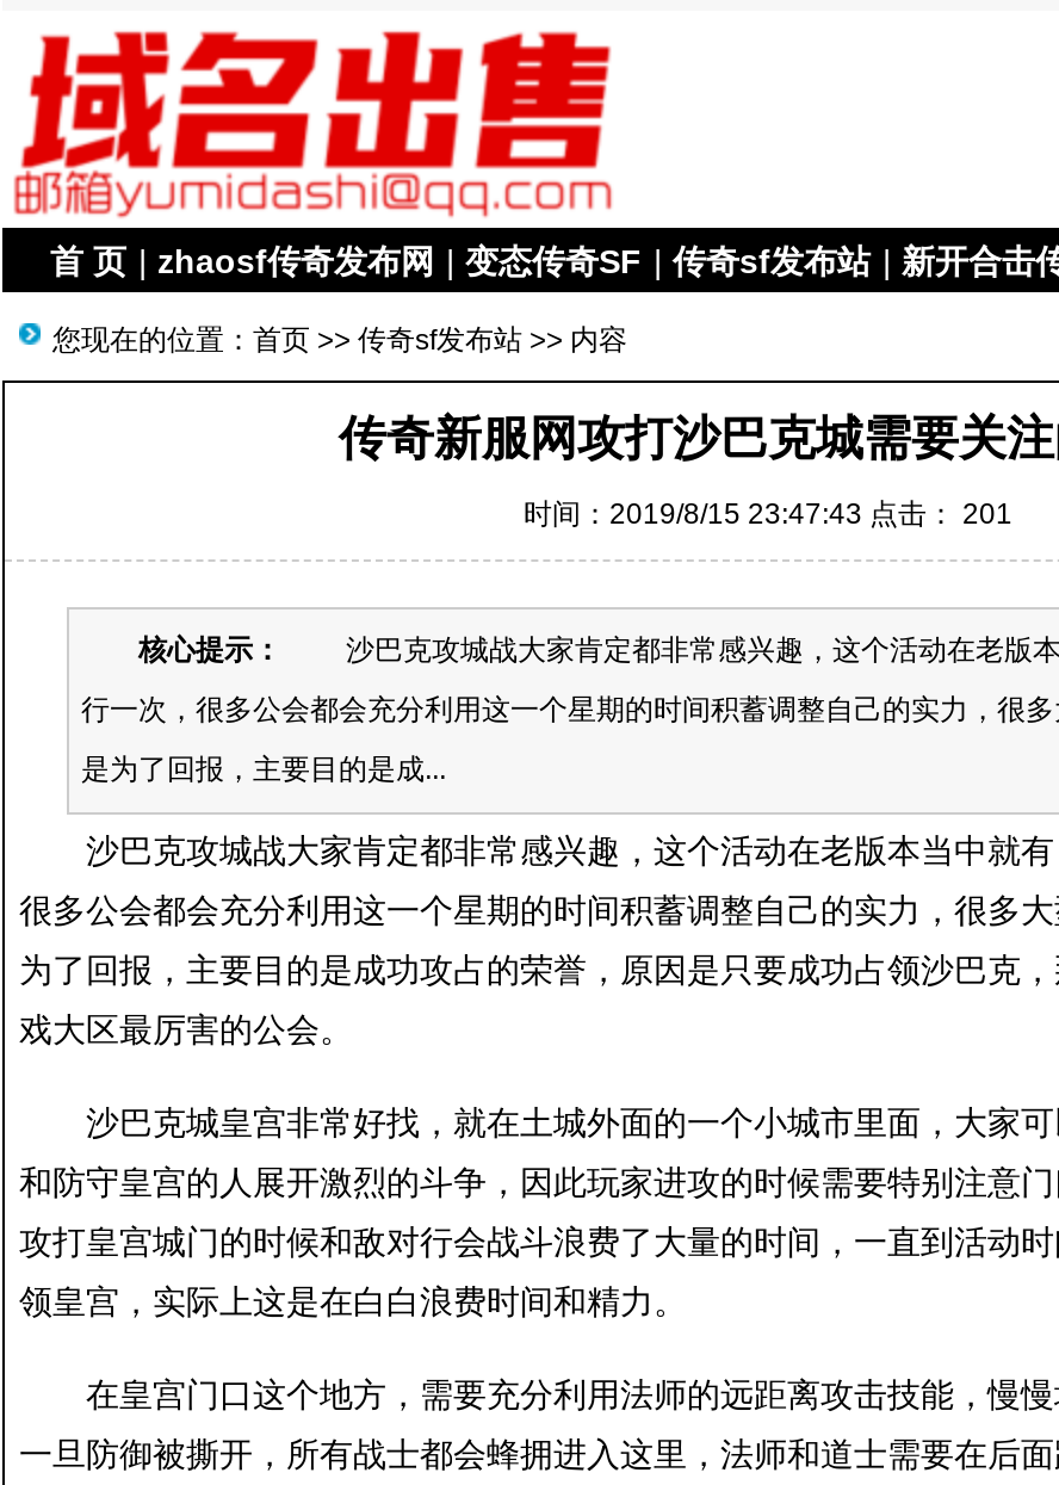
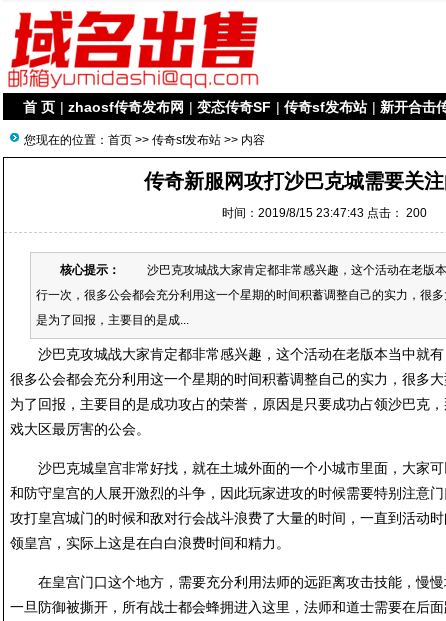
- 时间：2019/8/15 23:47:43 点击： 201
+ 时间：2019/8/15 23:47:43 点击： 200
